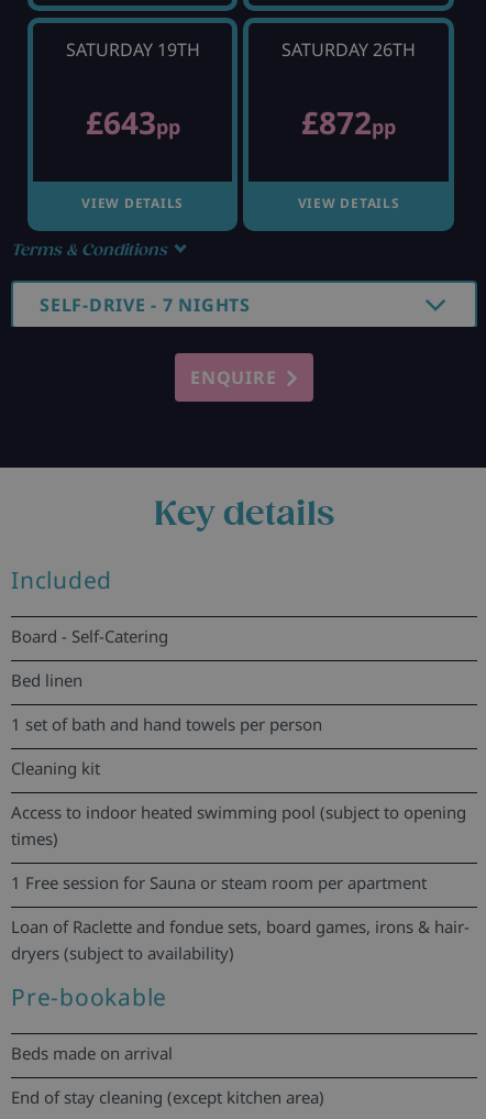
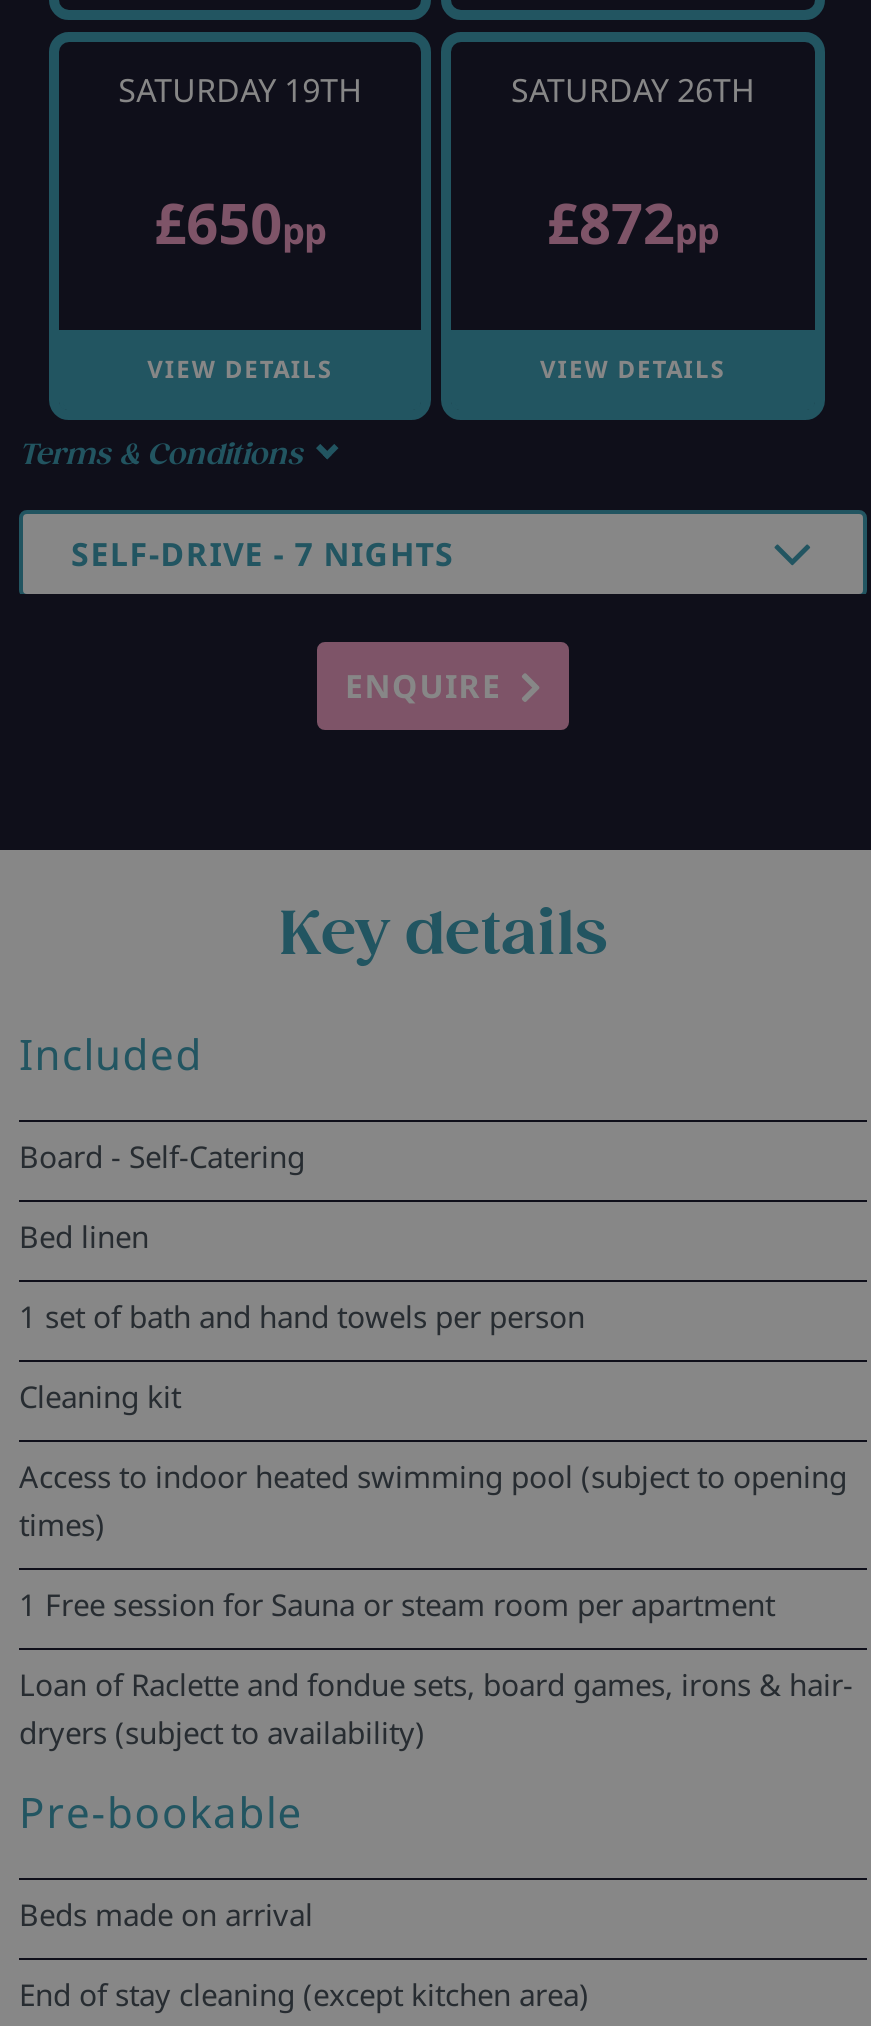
- £643pp
+ £650pp
